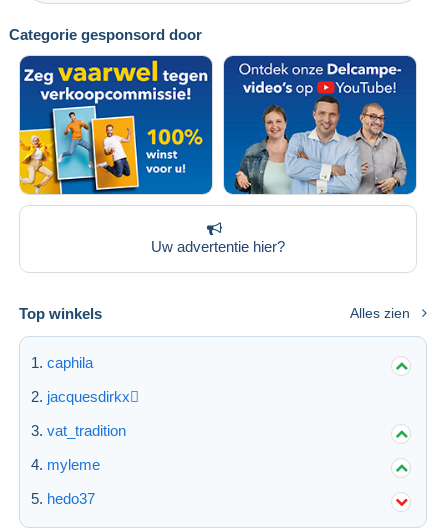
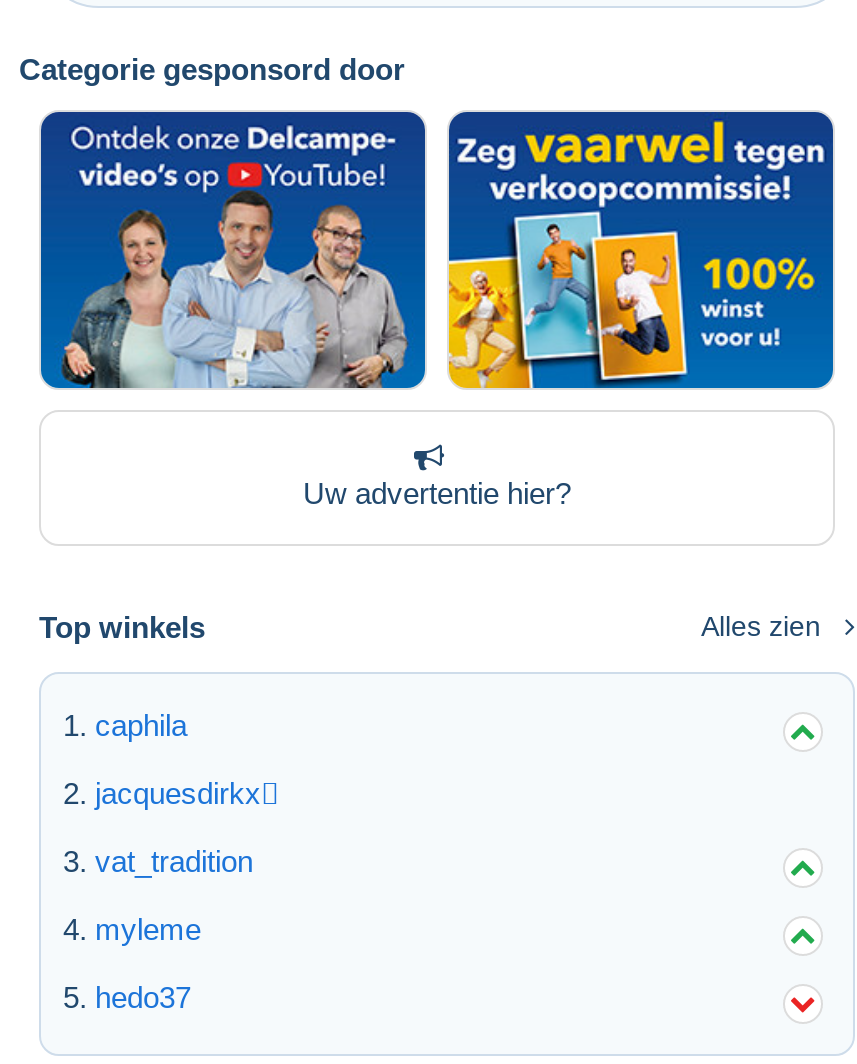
- [image]
+ [image]

- [image]
+ [image]
